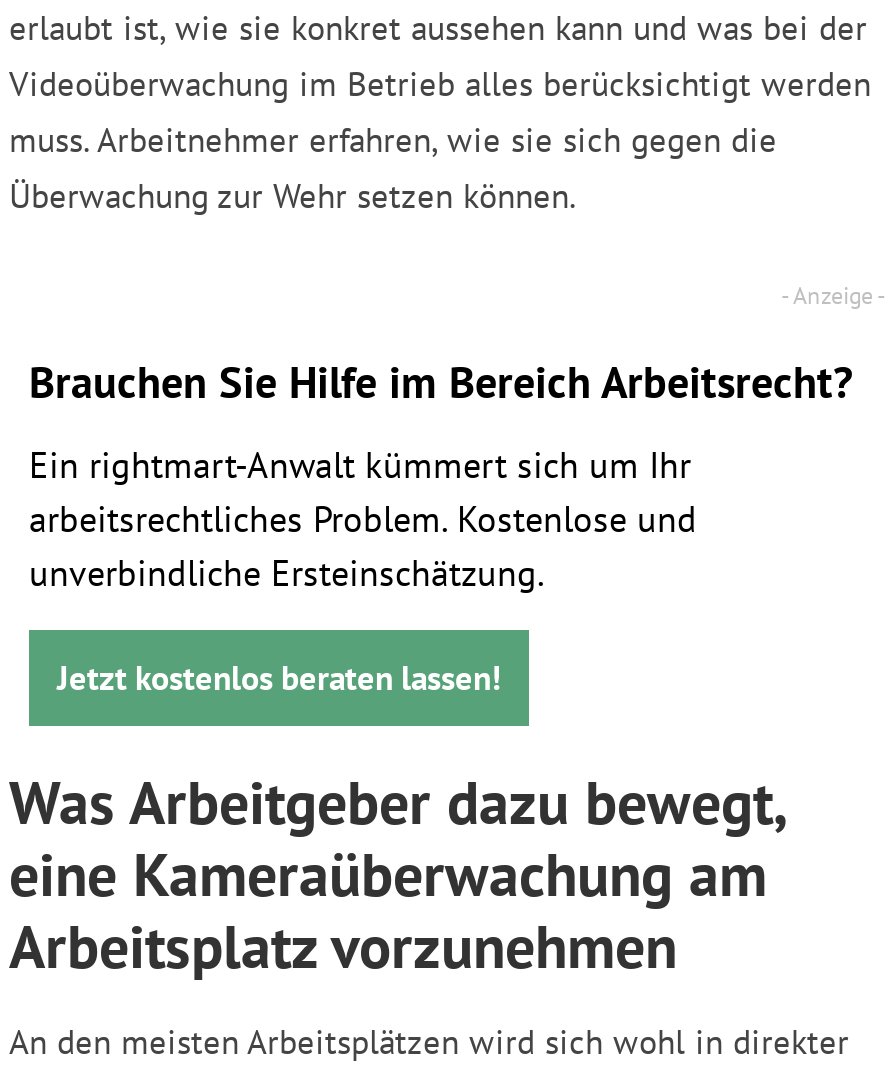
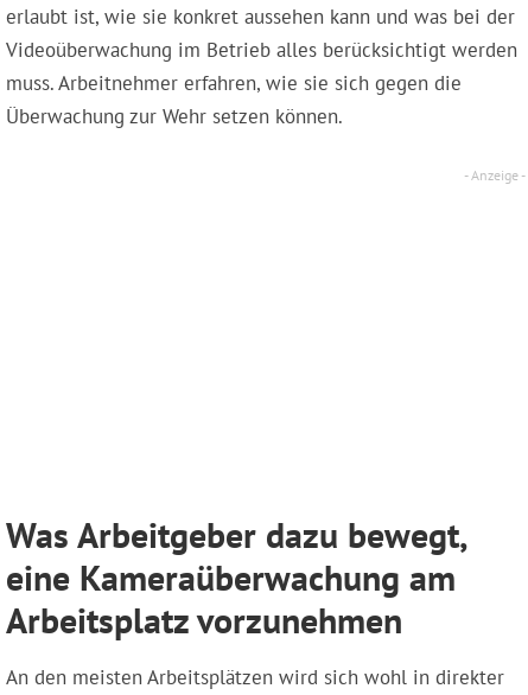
- Brauchen Sie Hilfe im Bereich Arbeitsrecht?
- Ein rightmart-Anwalt kümmert sich um Ihr
- arbeitsrechtliches Problem. Kostenlose und
- unverbindliche Ersteinschätzung.
- Jetzt kostenlos beraten lassen!
